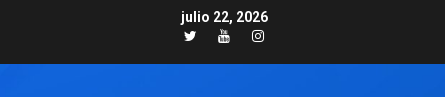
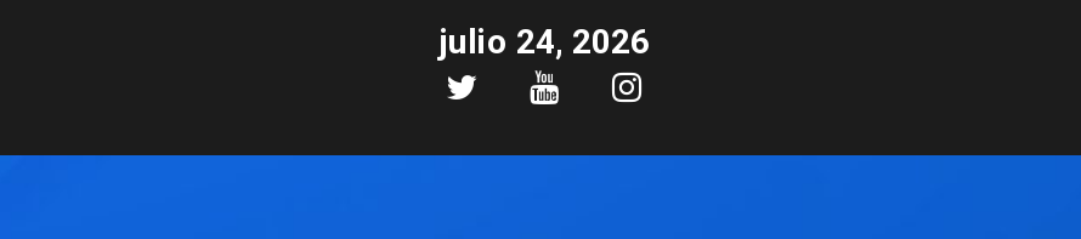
- julio 22, 2026
+ julio 24, 2026
